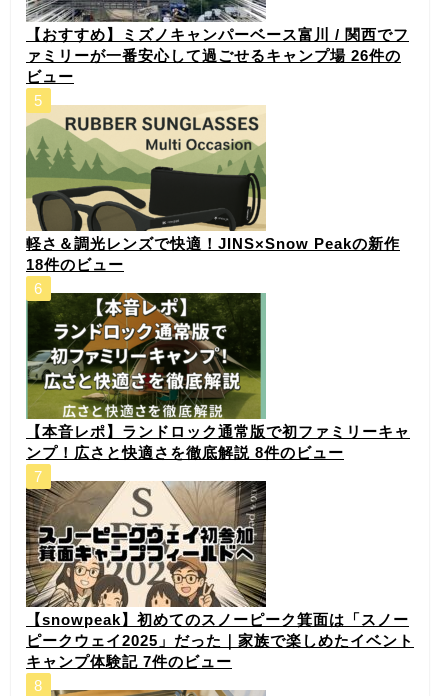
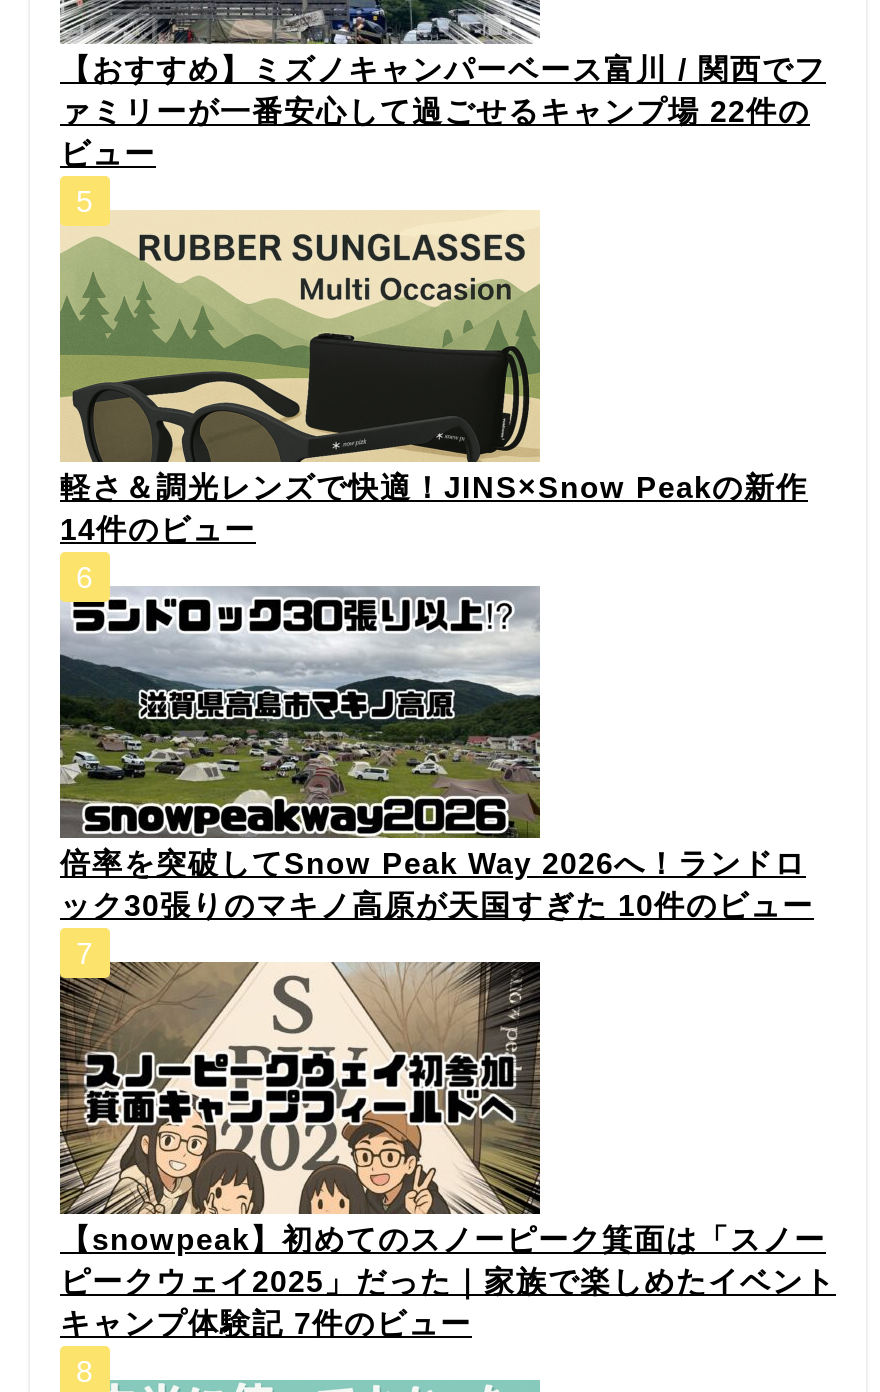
- ァミリーが一番安心して過ごせるキャンプ場26件の
+ ァミリーが一番安心して過ごせるキャンプ場22件の

- 18件のビュー
+ 14件のビュー

- [image]
- 【本音レポ】ランドロック通常版で初ファミリーキャ
- ンプ！広さと快適さを徹底解説8件のビュー
+ [image]
+ 倍率を突破してSnow Peak Way 2026へ！ランドロ
+ ック30張りのマキノ高原が天国すぎた10件のビュー
